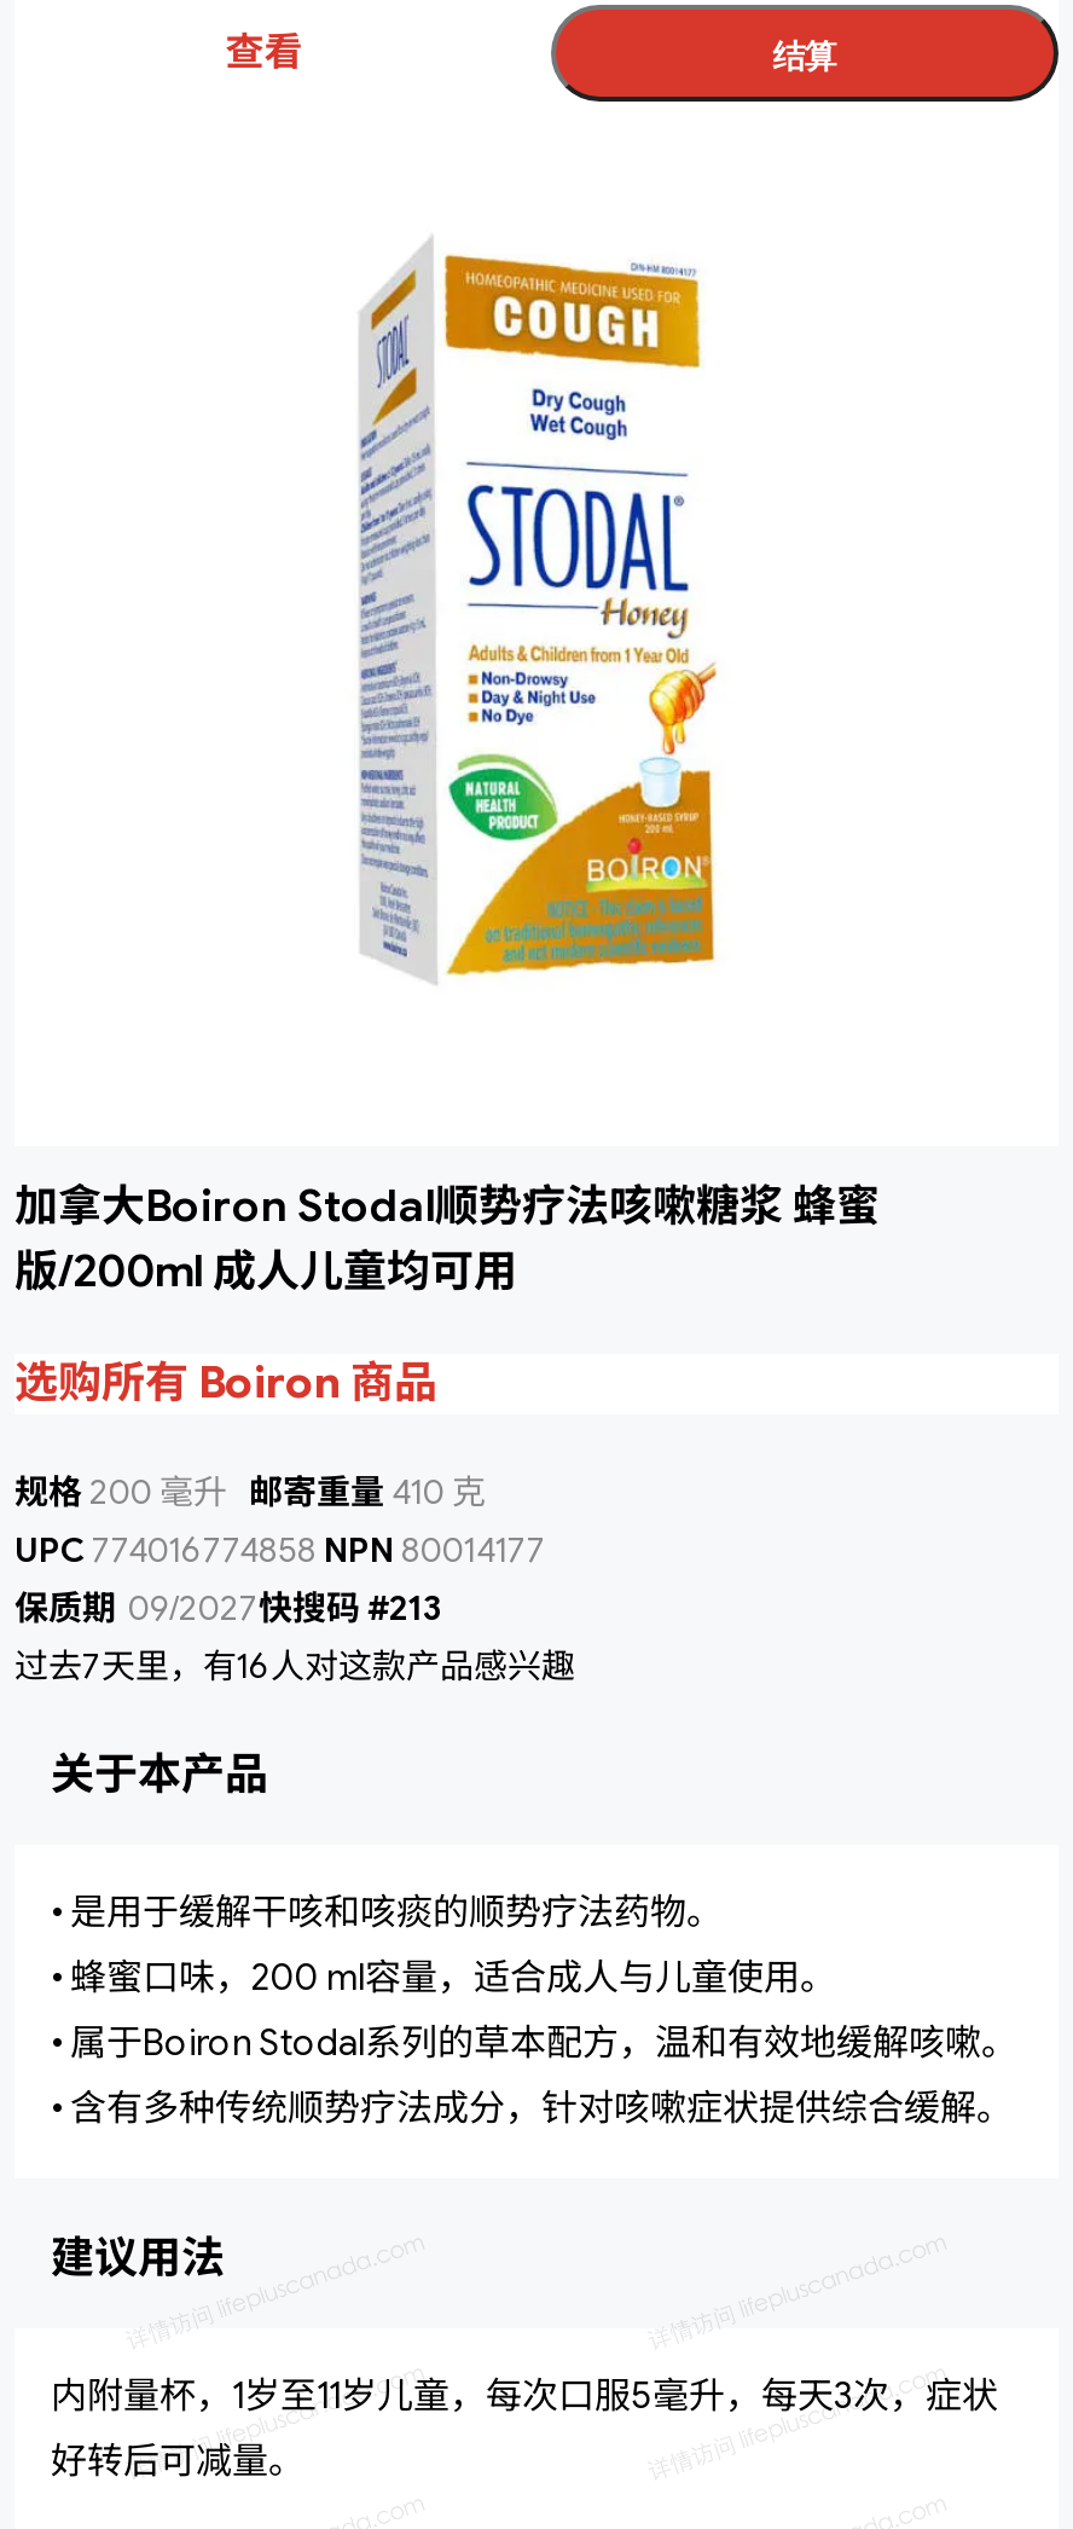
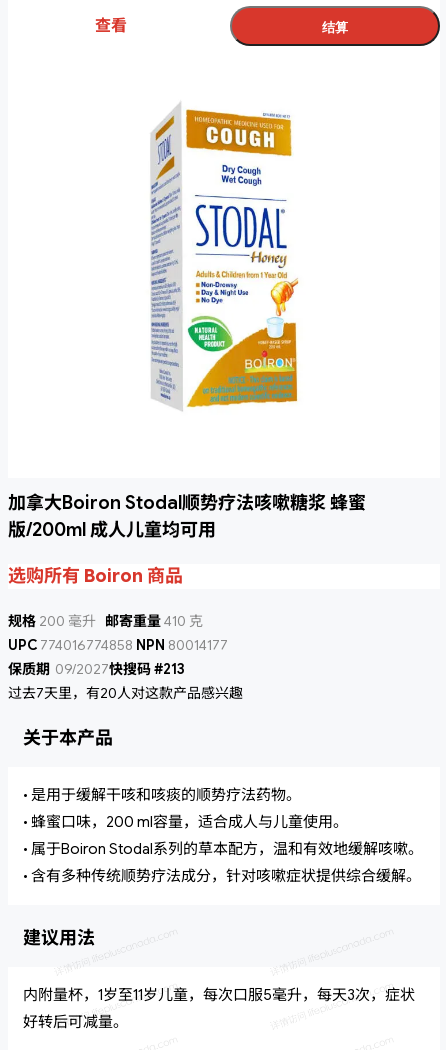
- 过去7天里，有16人对这款产品感兴趣
+ 过去7天里，有20人对这款产品感兴趣
